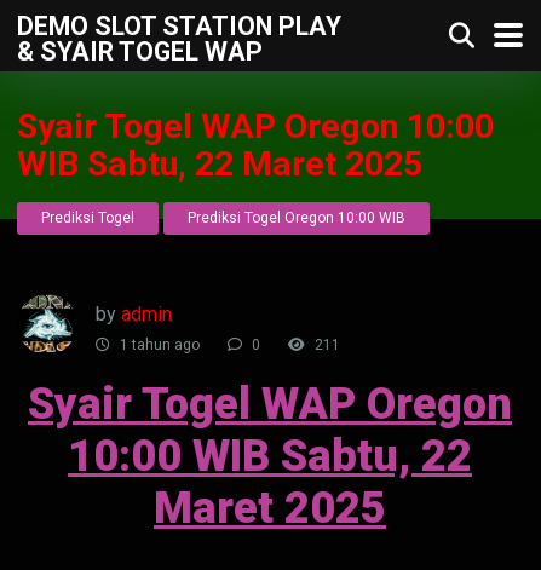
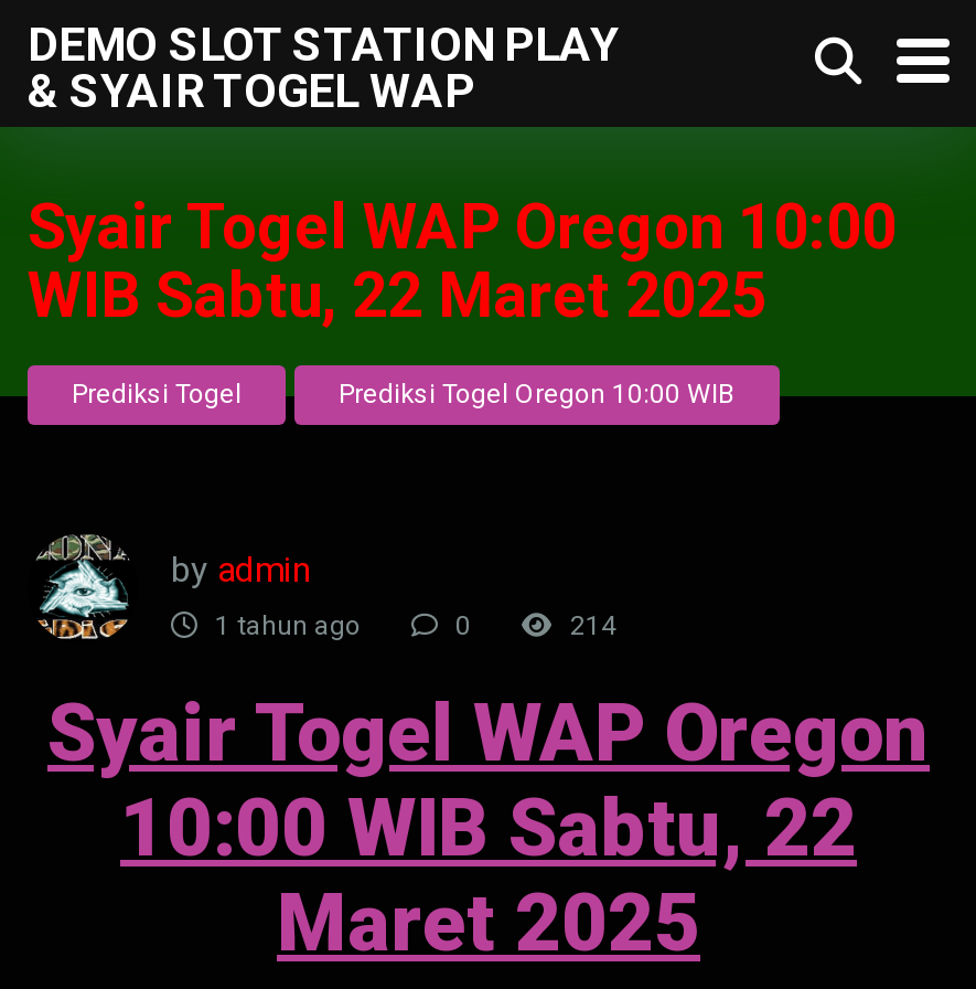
- 211
+ 214
